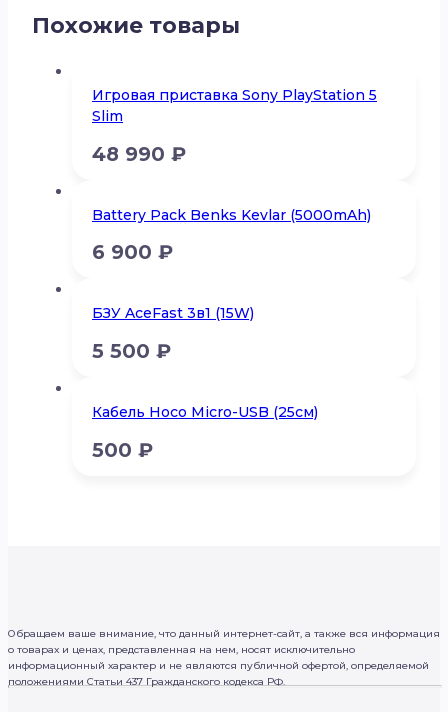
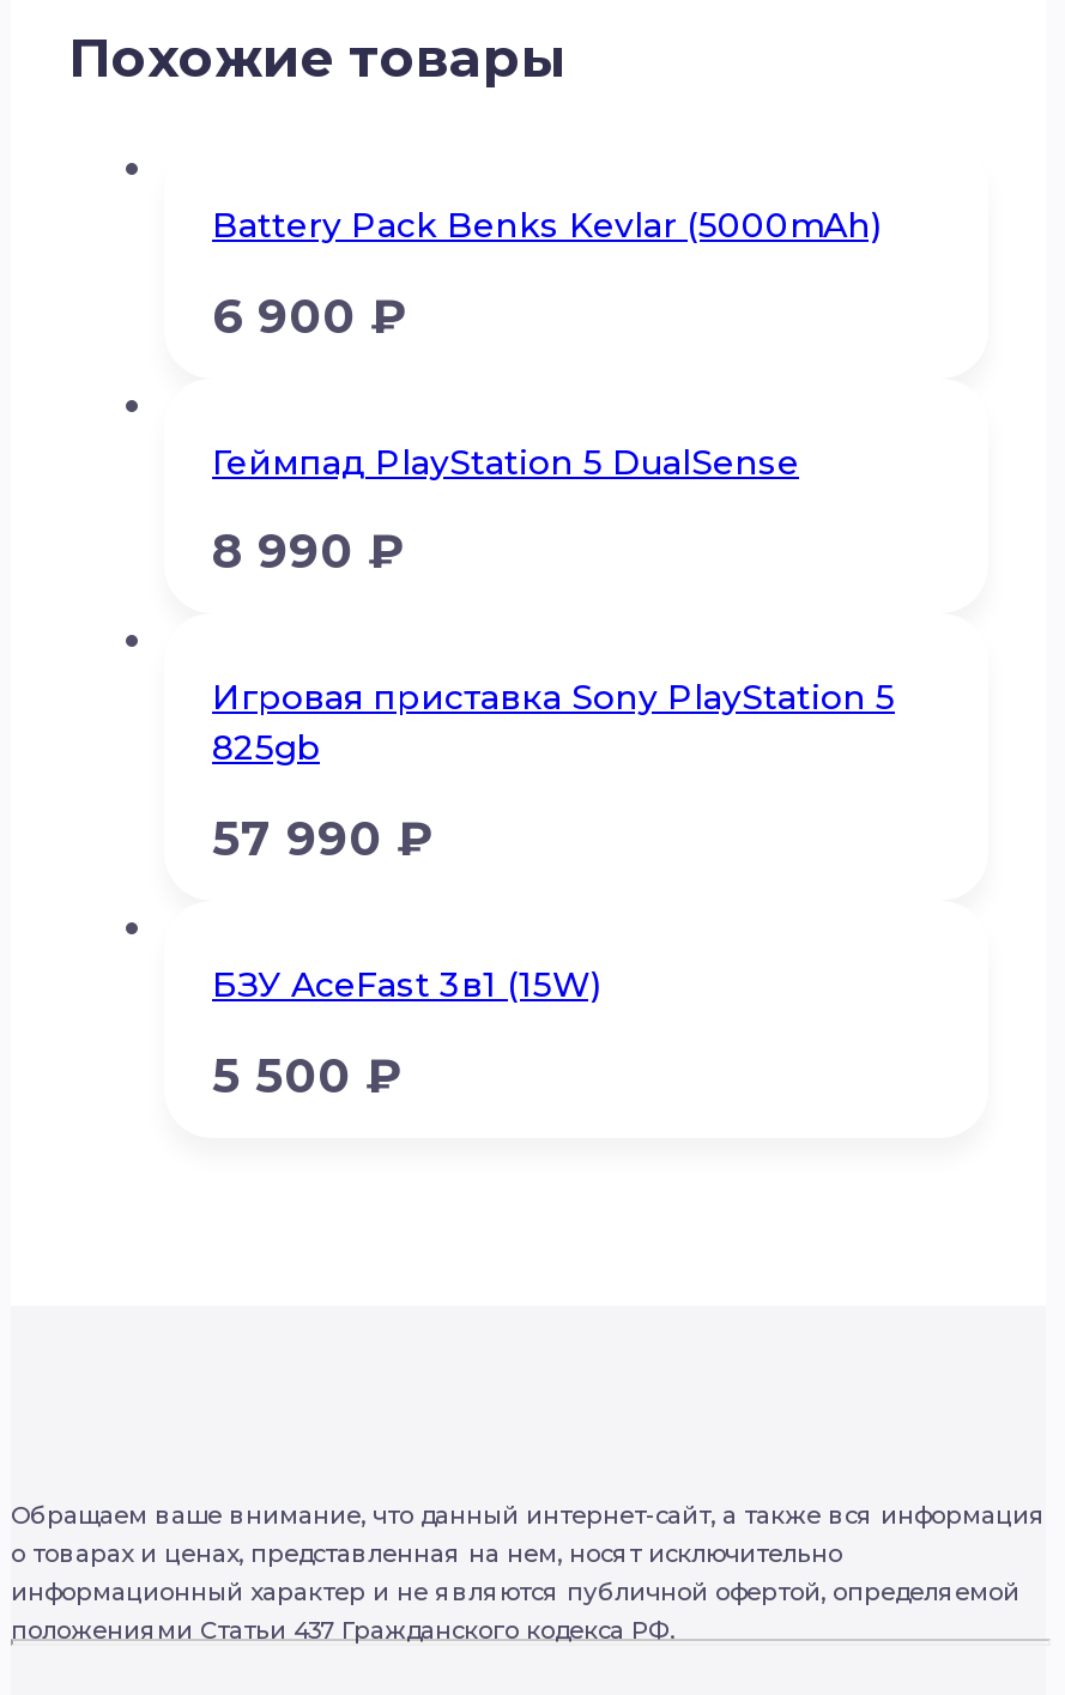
moved down: Игровая приставка Sony PlayStation 5

- Slim
- 48 990 ₽

moved up: Battery Pack Benks Kevlar (5000mAh) | 6 900 ₽

+ Геймпад PlayStation 5 DualSense
+ 8 990 ₽
+ 825gb
+ 57 990 ₽

moved down: БЗУ AceFast 3в1 (15W) | 5 500 ₽

- Кабель Hoco Micro-USB (25см)
- 500 ₽
